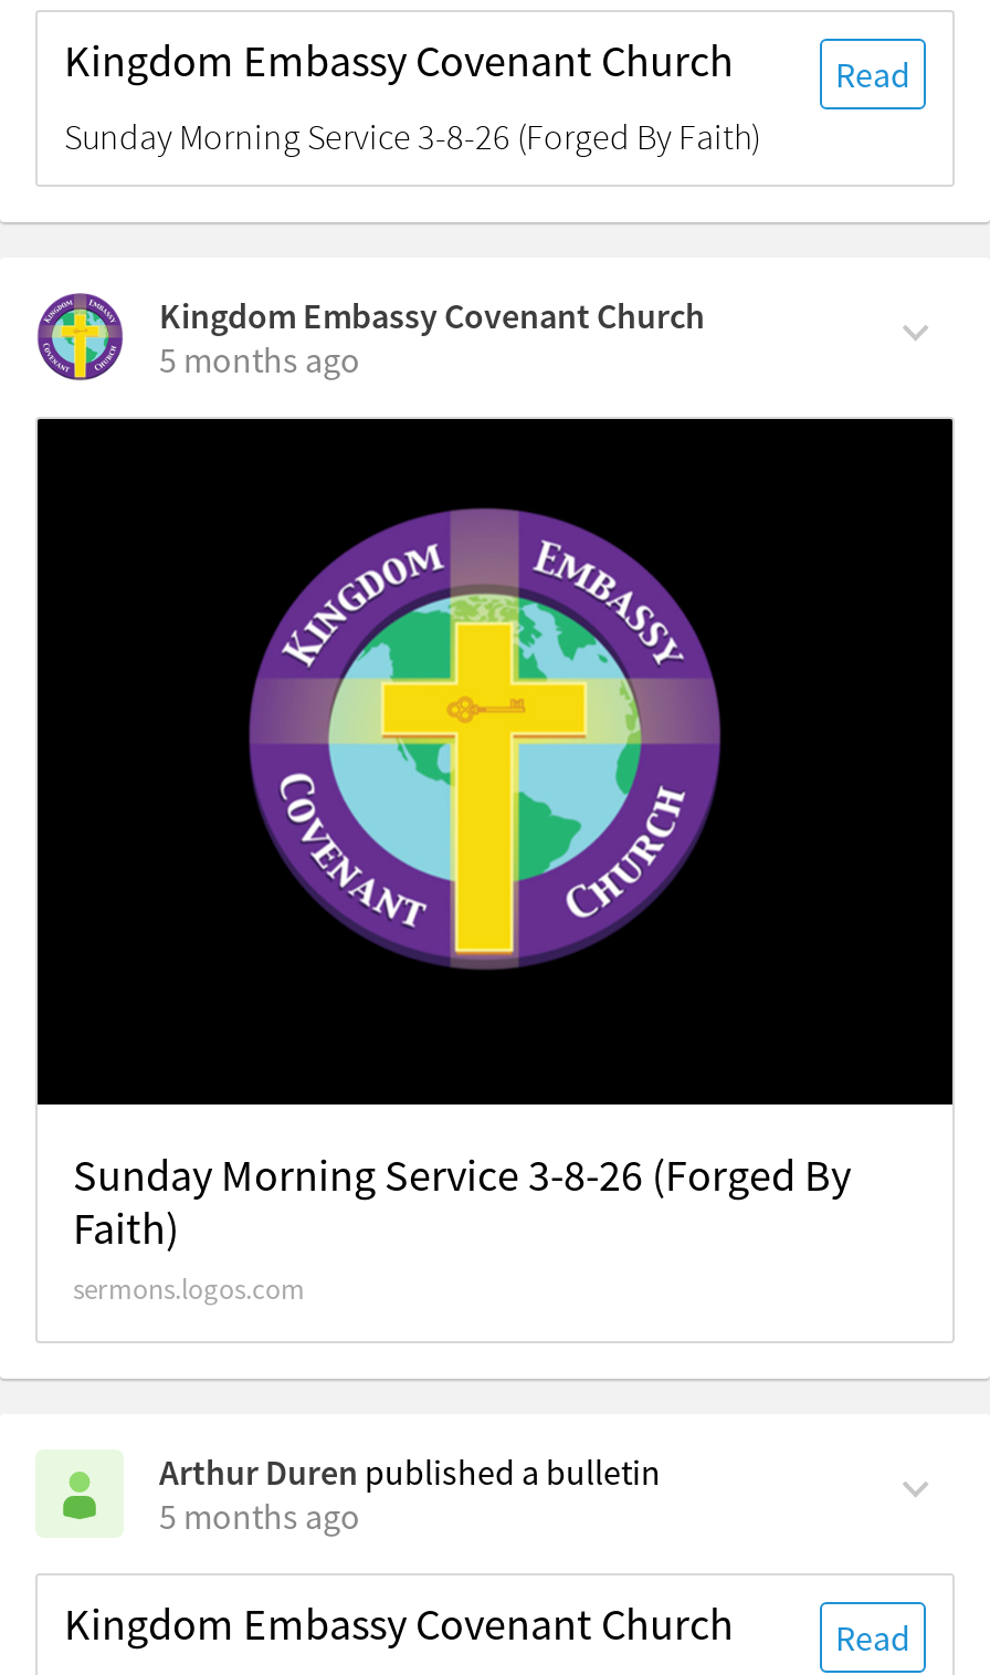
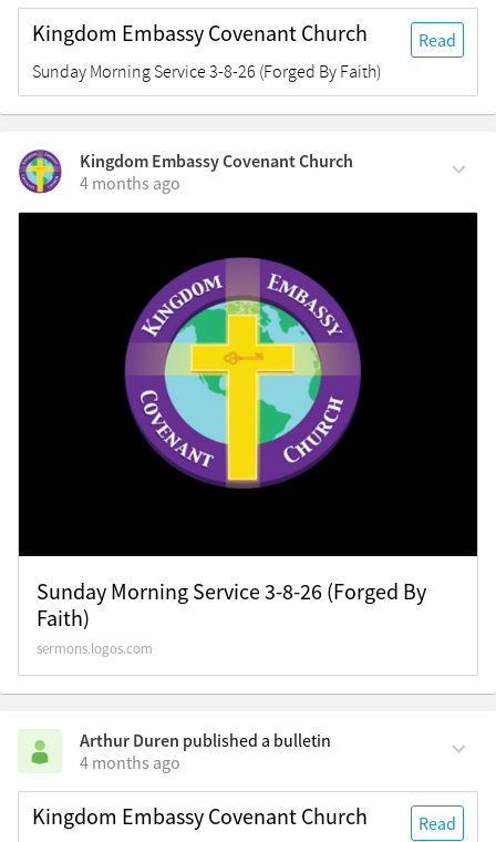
- 5 months ago
+ 4 months ago

- 5 months ago
+ 4 months ago
